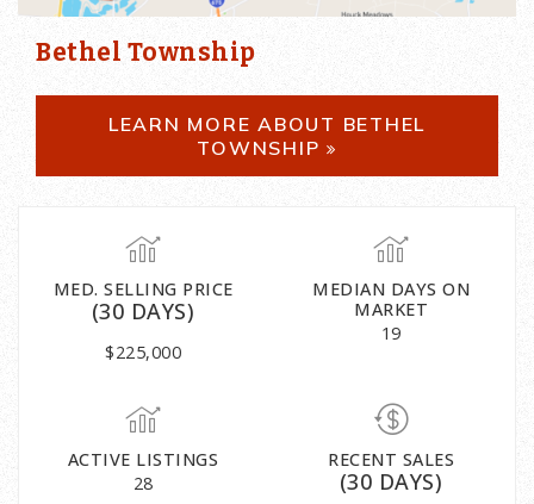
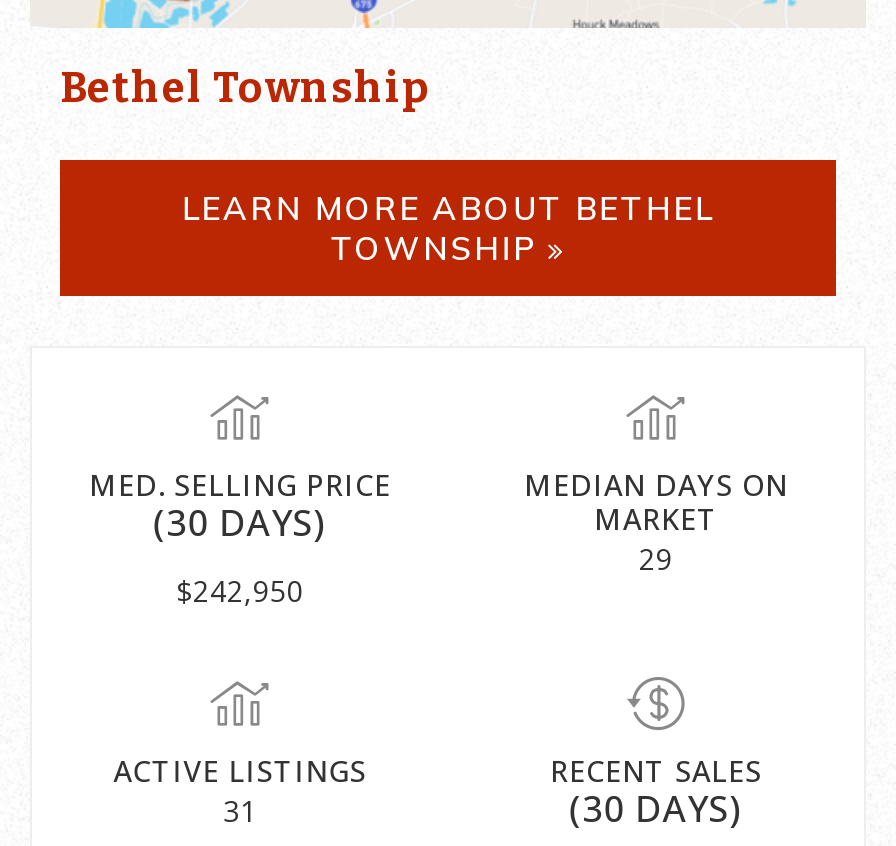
- 19
+ 29

- $225,000
+ $242,950

- 28
+ 31
